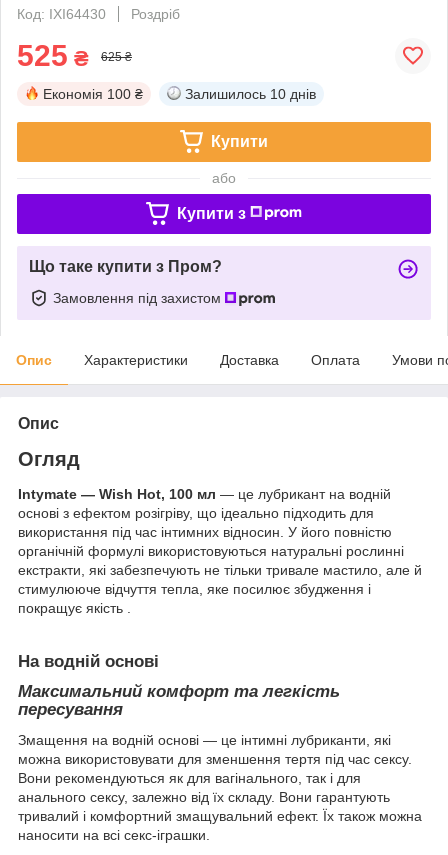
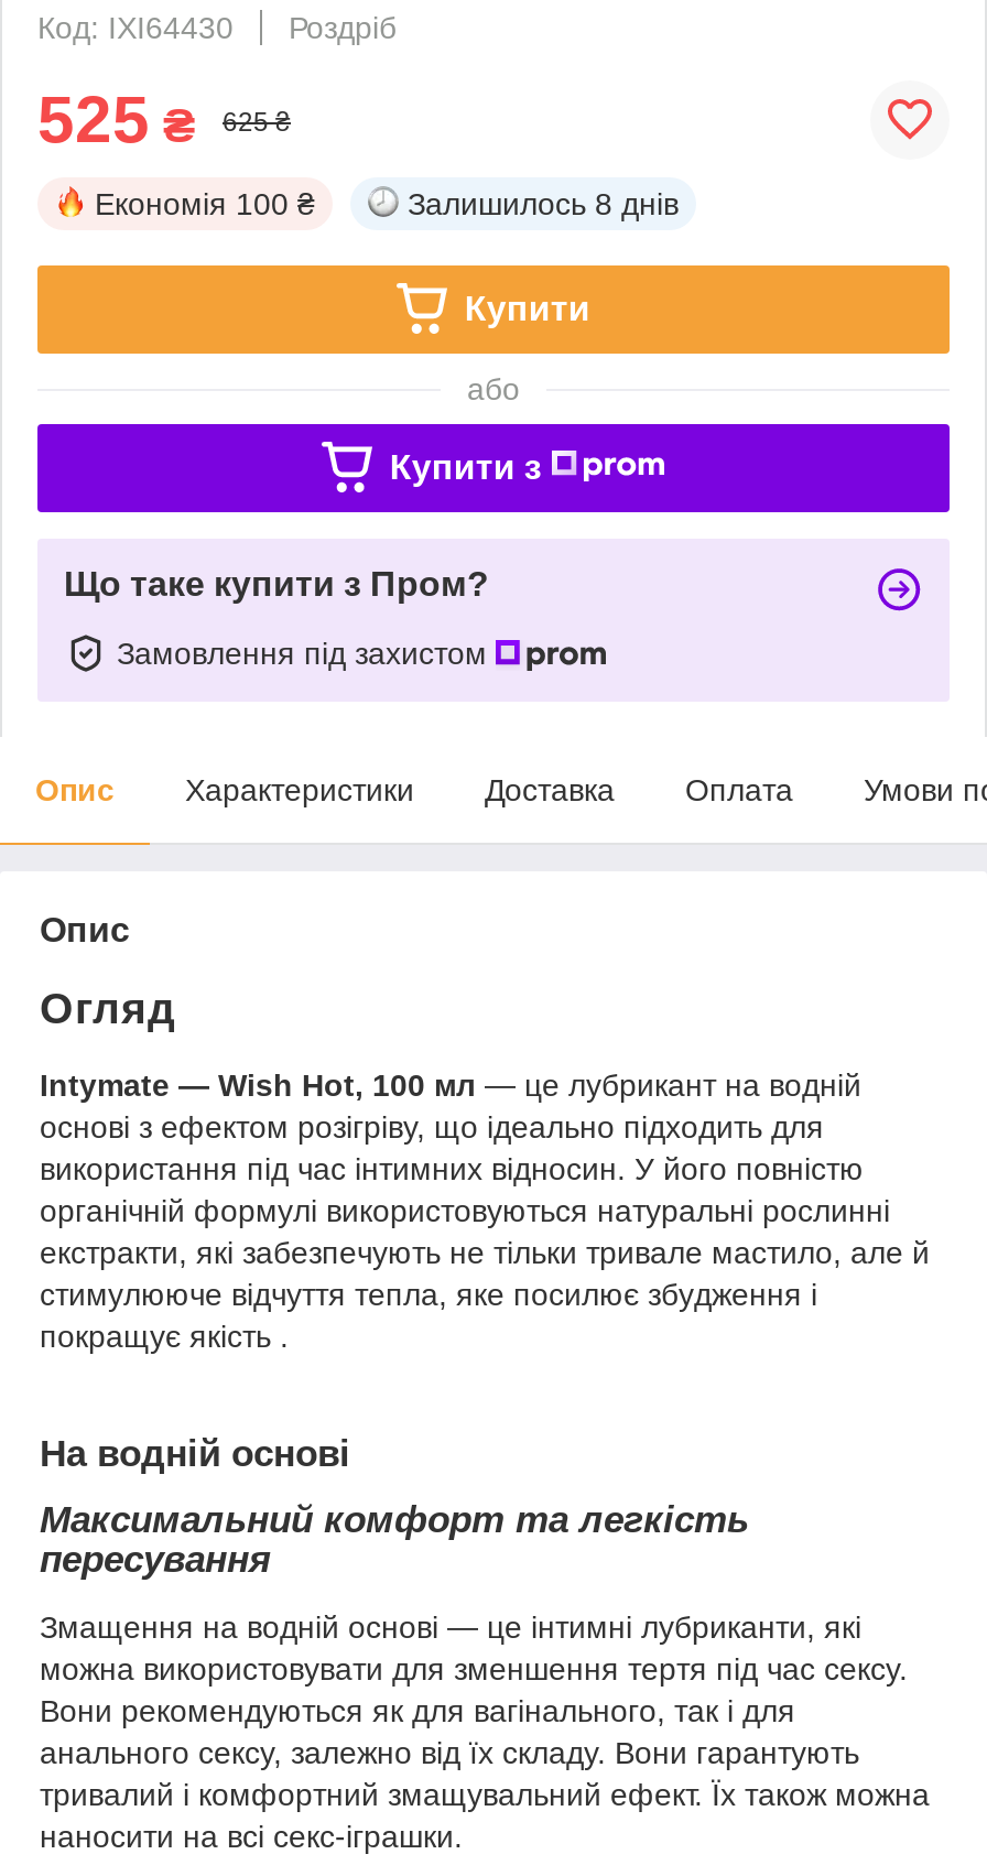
- Залишилось 10 днів
+ Залишилось 8 днів
